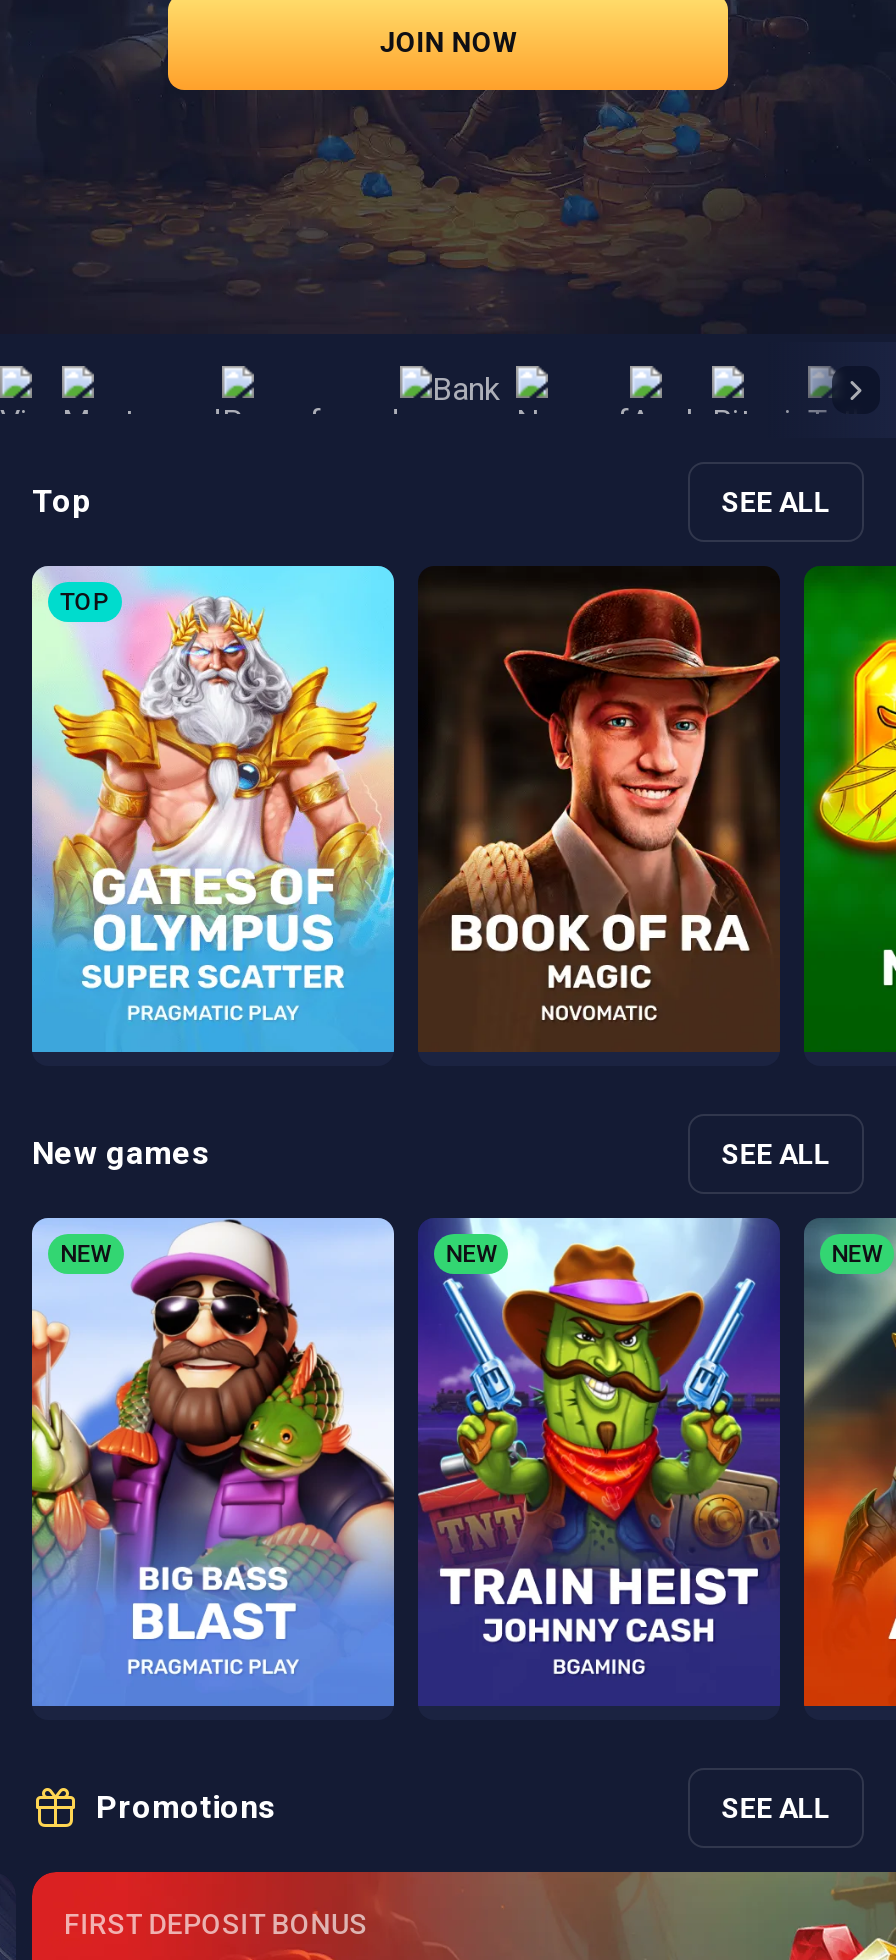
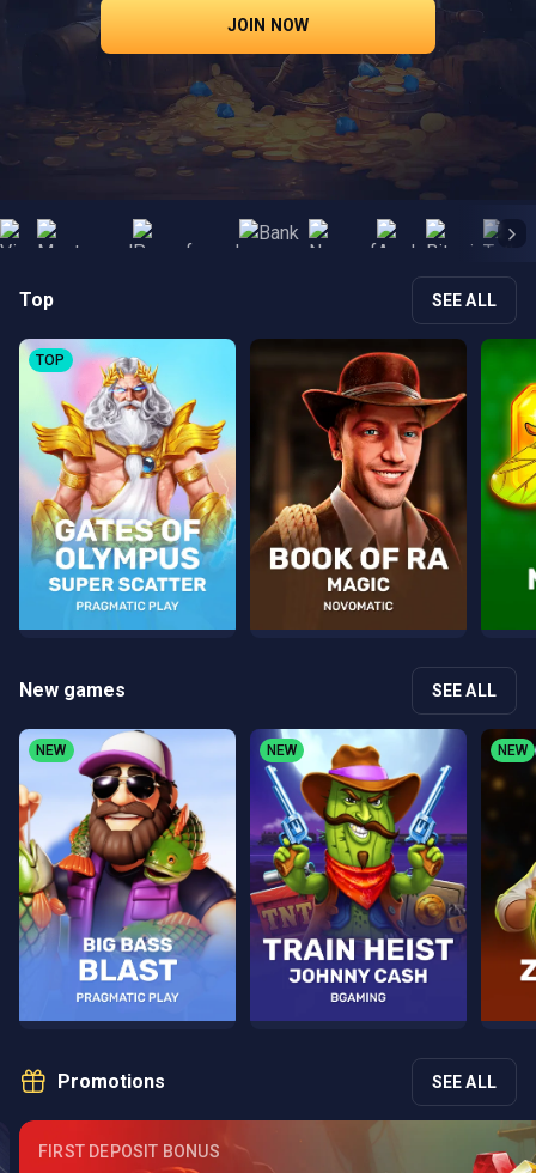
- [image]
+ [image]
